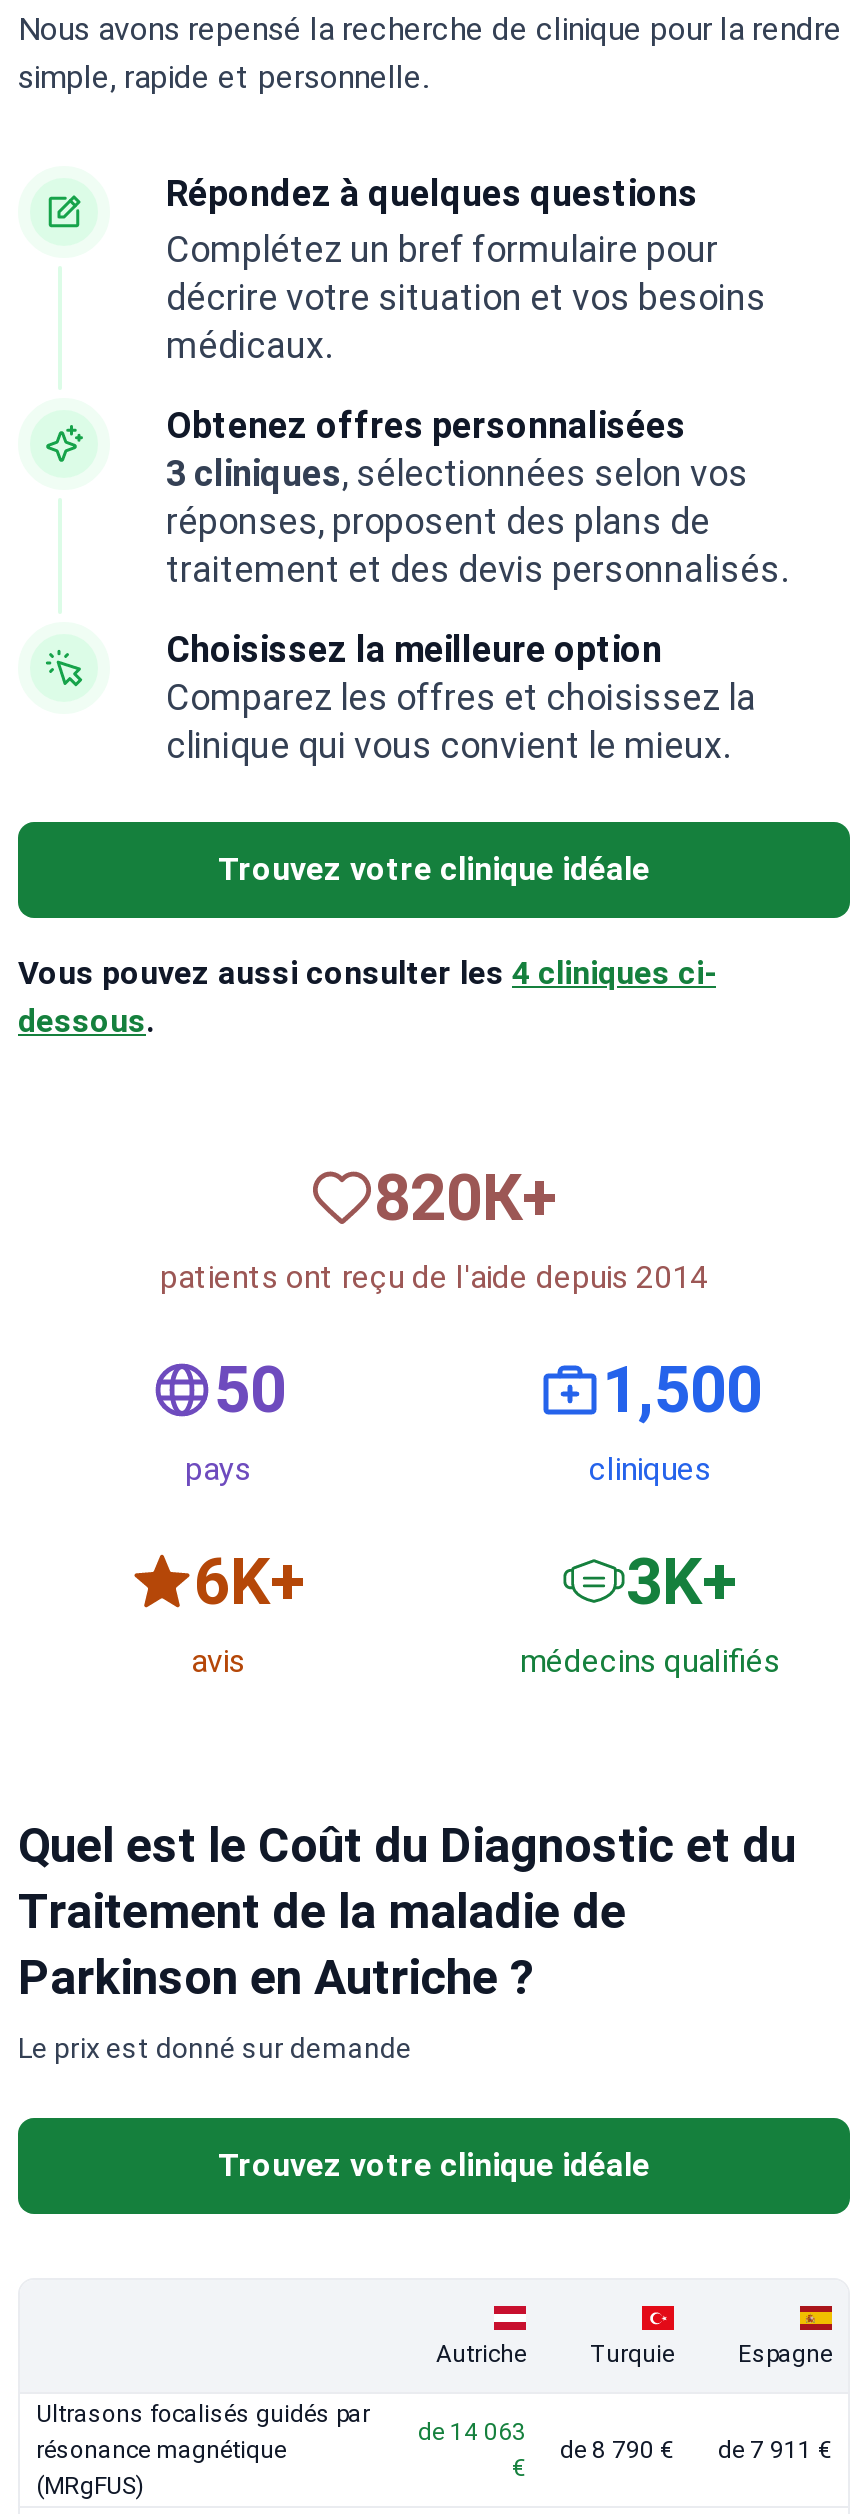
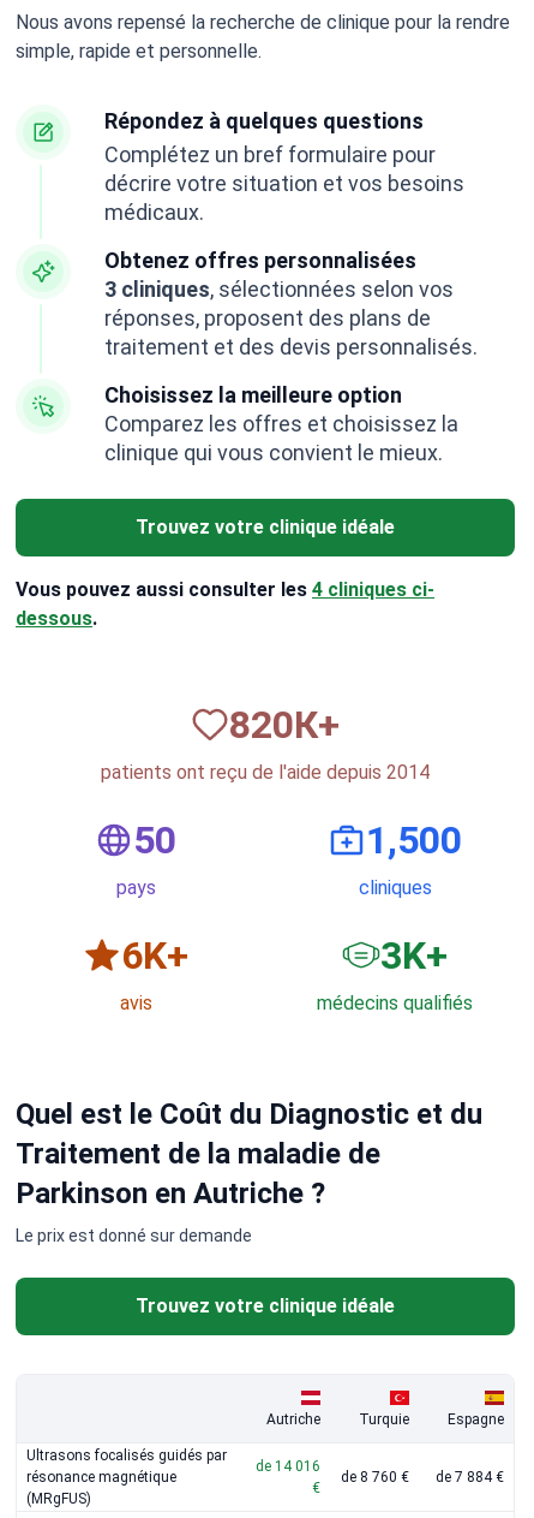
- de 14 063
+ de 14 016

- de 8 790 €
+ de 8 760 €

- de 7 911 €
+ de 7 884 €
